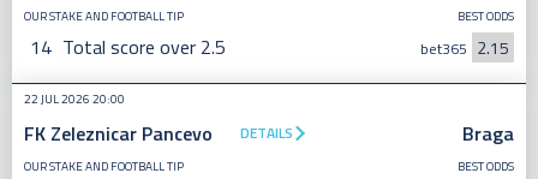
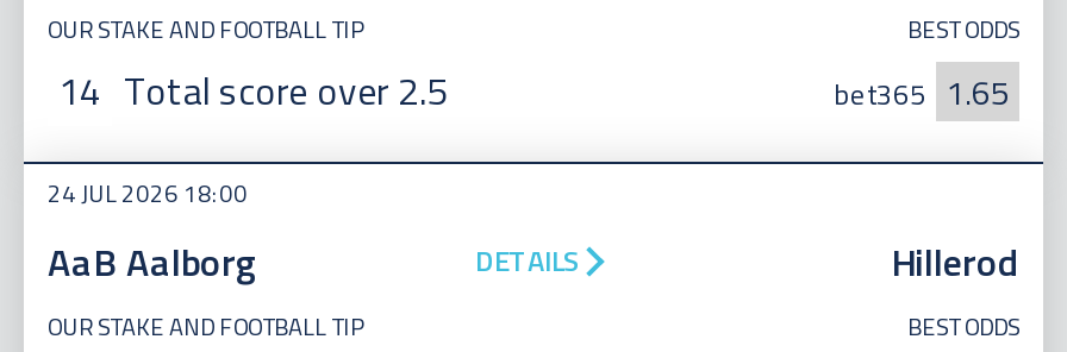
- bet365 2.15
+ bet365 1.65

- 22 JUL 2026 20:00
- FK Zeleznicar Pancevo
+ 24 JUL 2026 18:00
+ AaB Aalborg

- Braga
+ Hillerod
